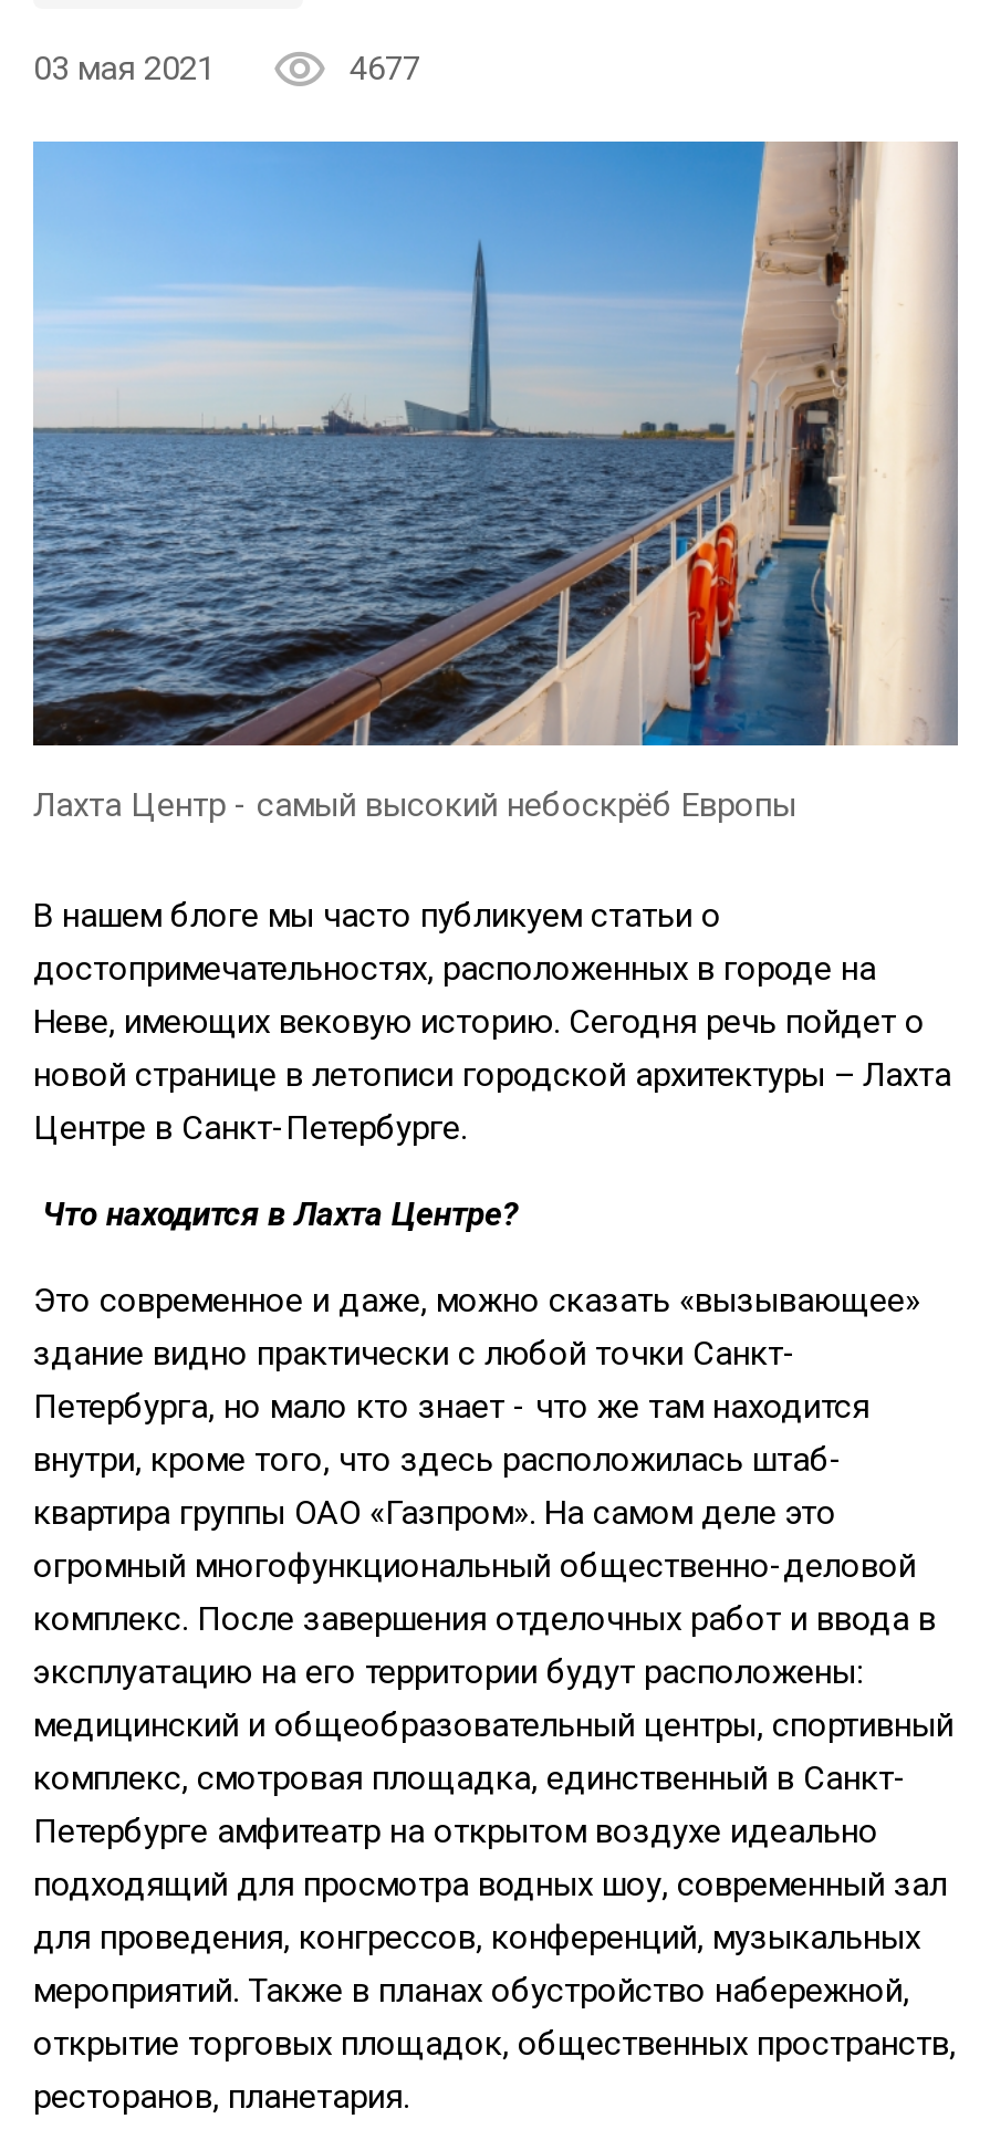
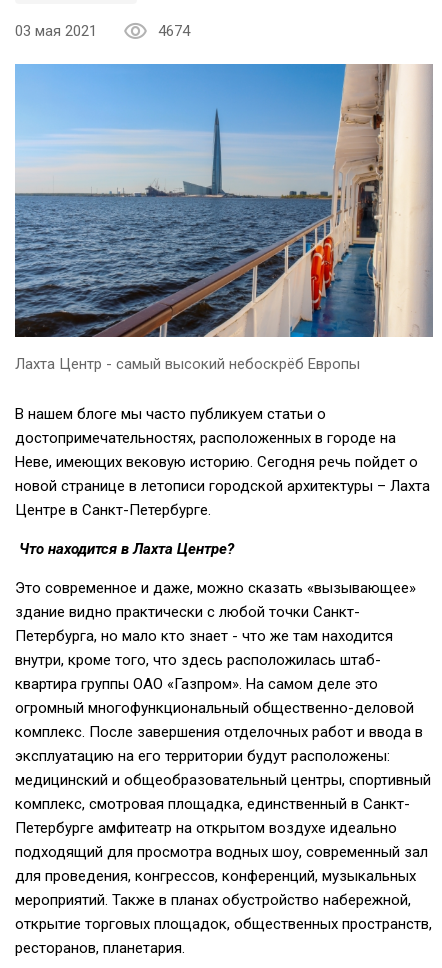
- 4677
+ 4674
